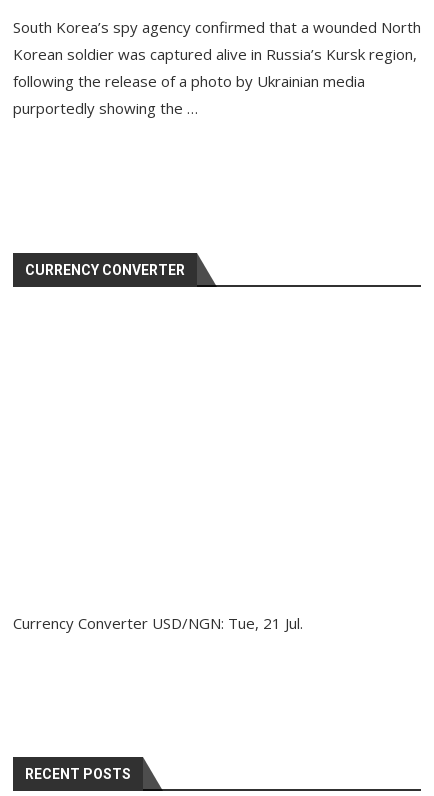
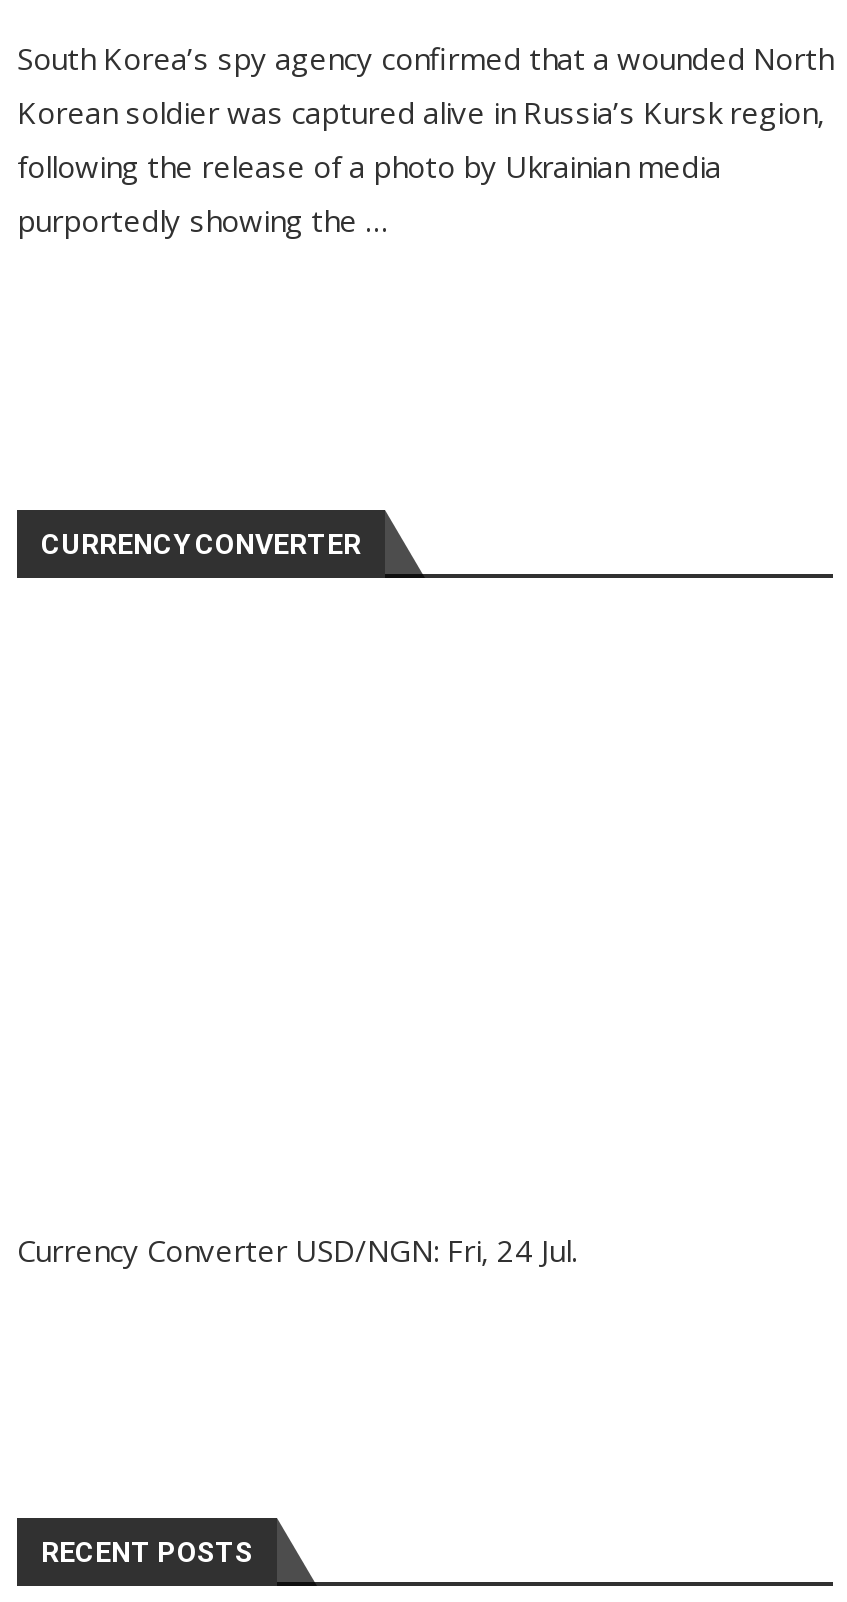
- Currency Converter USD/NGN: Tue, 21 Jul.
+ Currency Converter USD/NGN: Fri, 24 Jul.
